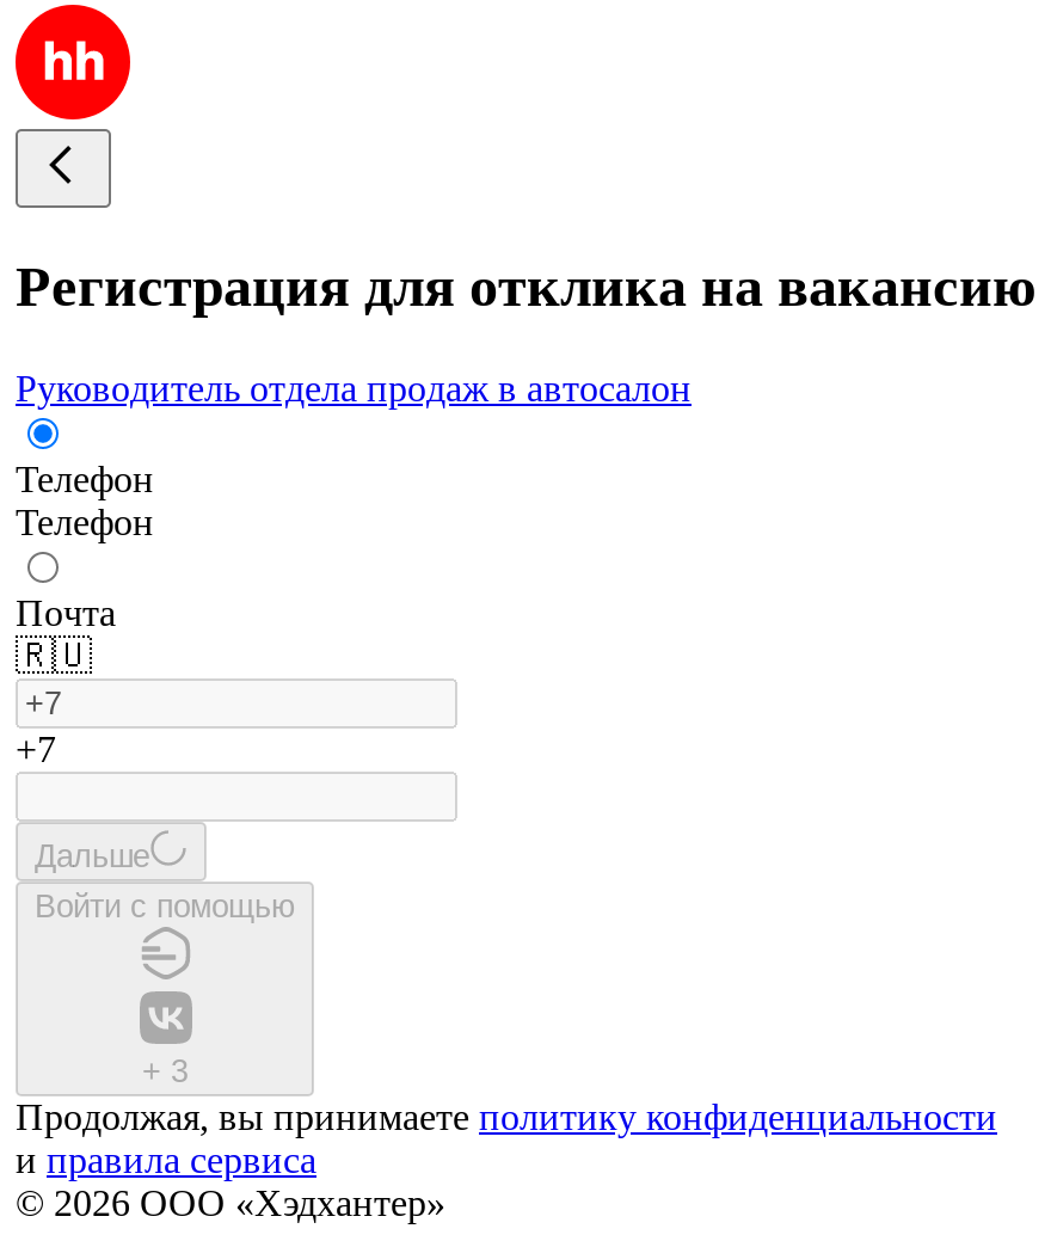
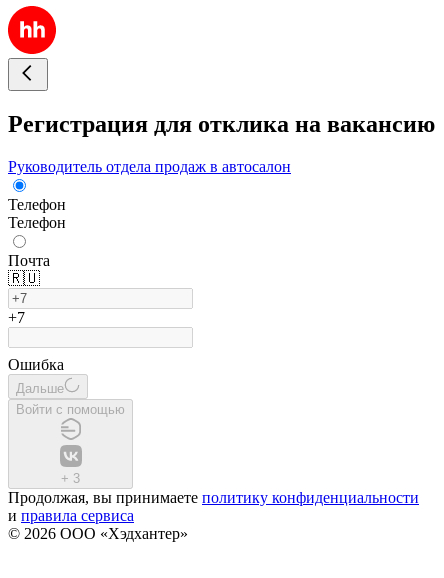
+ Ошибка
